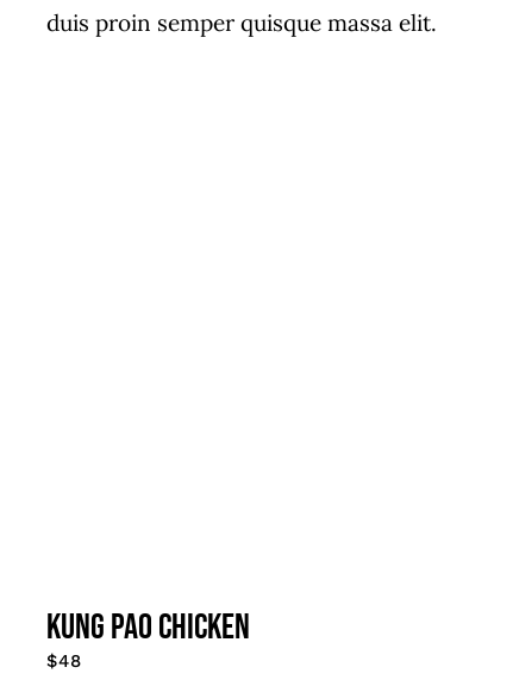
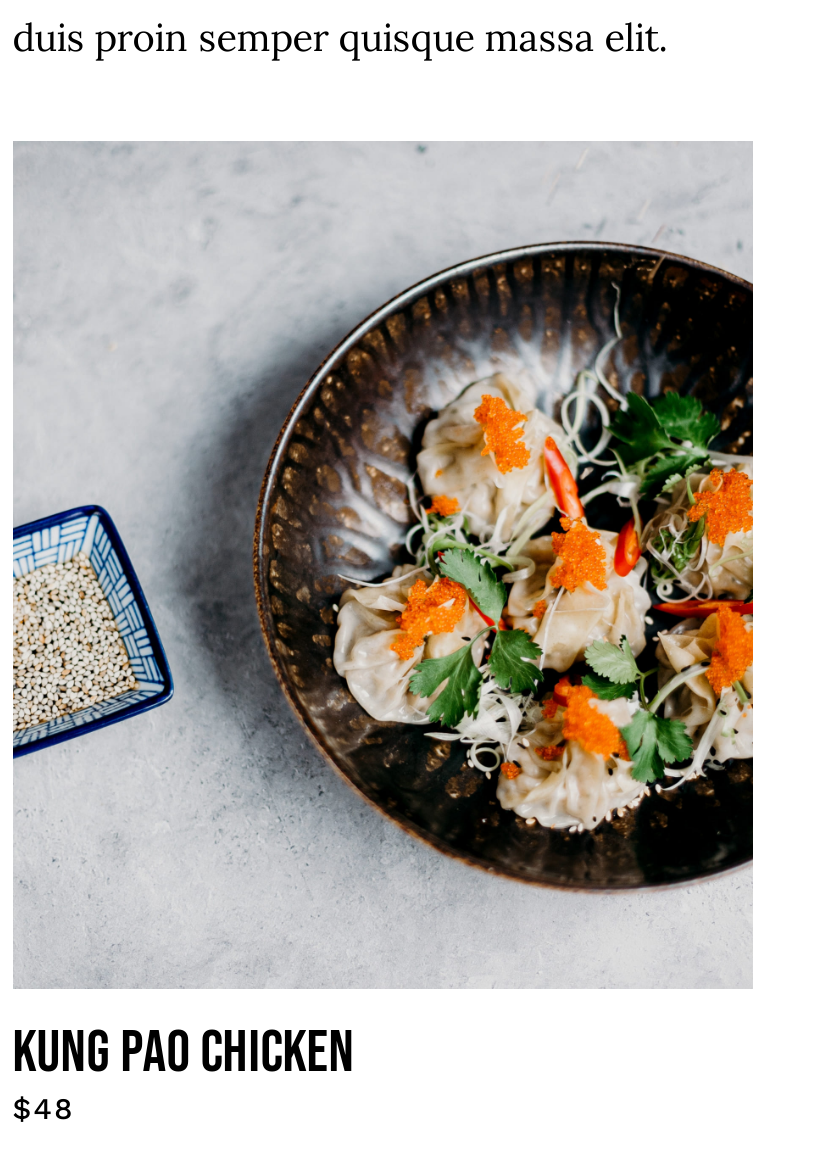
+ [image]
